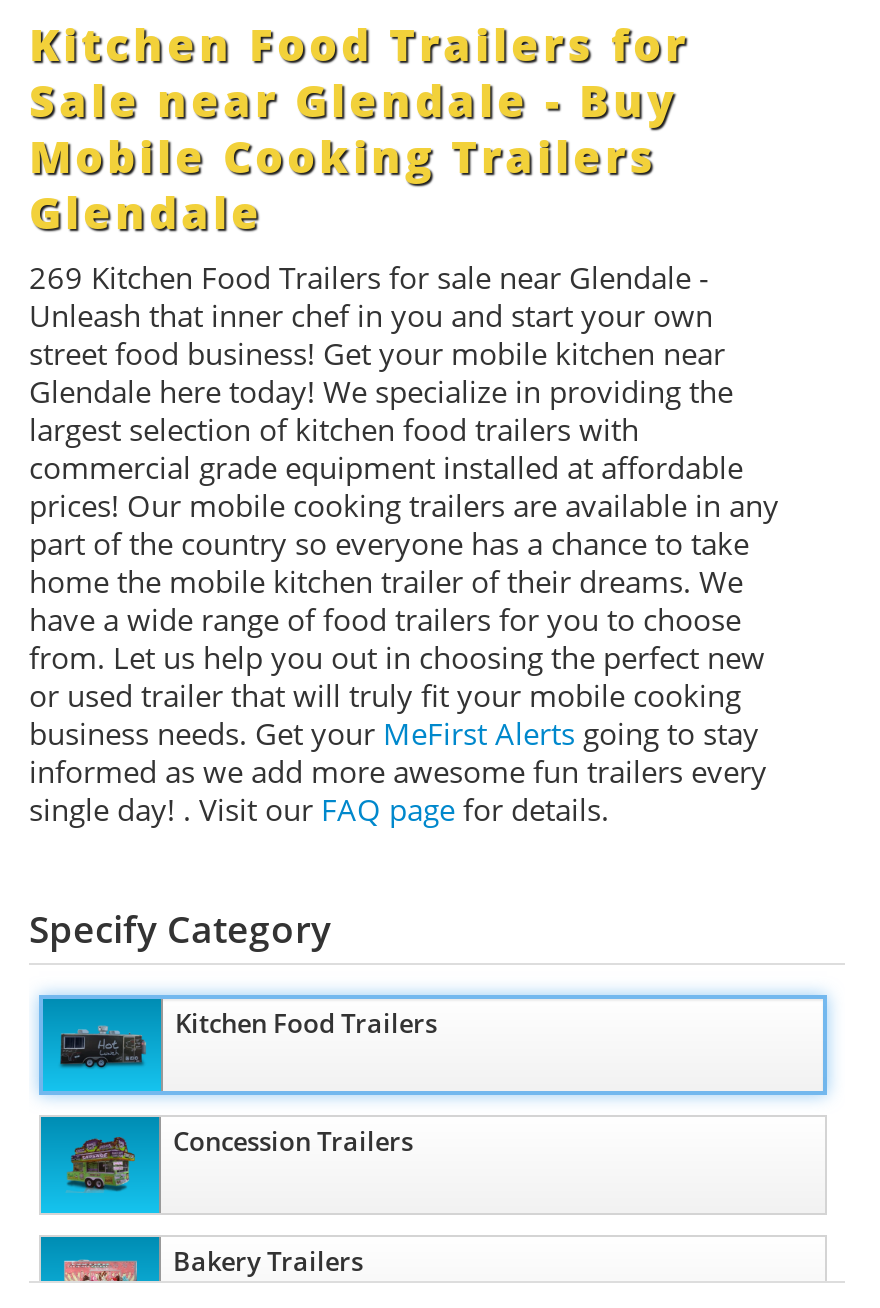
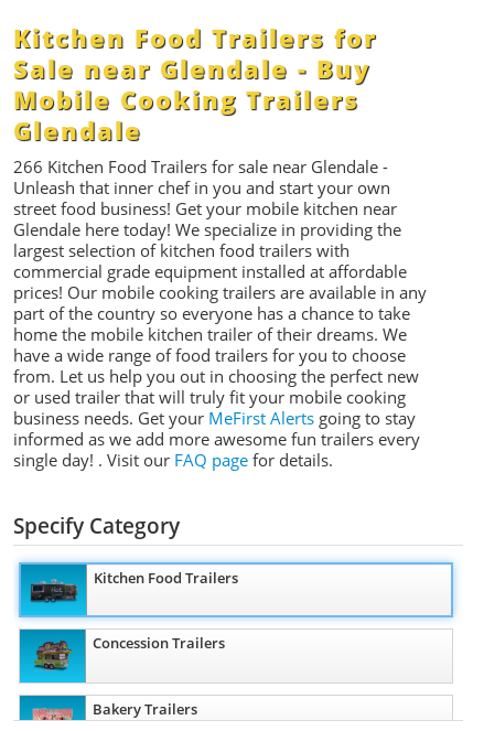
- 269 Kitchen Food Trailers for sale near Glendale -
+ 266 Kitchen Food Trailers for sale near Glendale -
